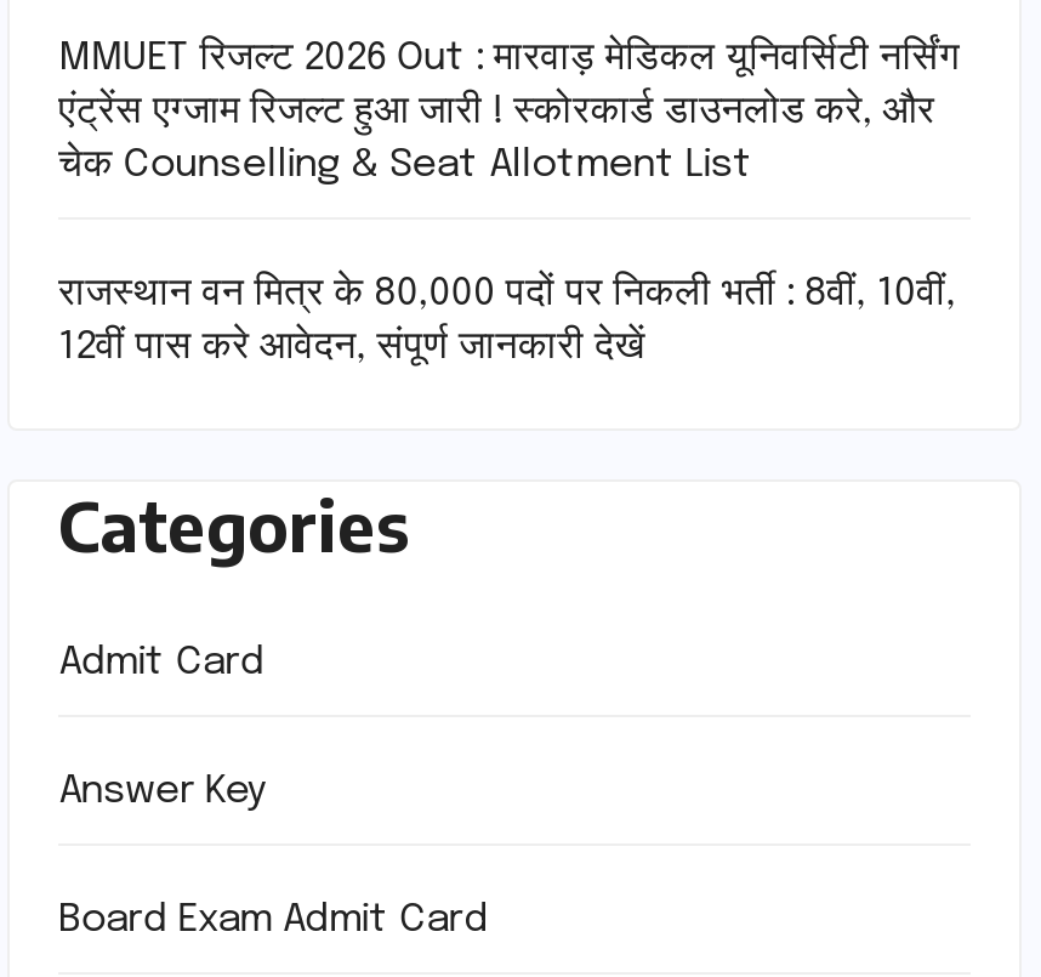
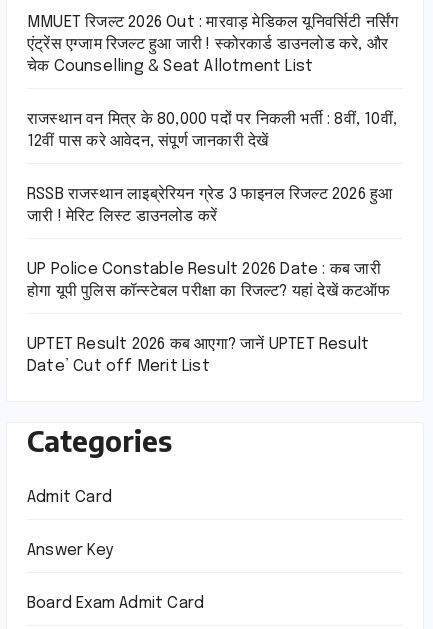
+ RSSB राजस्थान लाइब्रेरियन ग्रेड 3 फाइनल रिजल्ट 2026 हुआ
+ जारी ! मेरिट लिस्ट डाउनलोड करें
+ UP Police Constable Result 2026 Date : कब जारी
+ होगा यूपी पुलिस कॉन्स्टेबल परीक्षा का रिजल्ट? यहां देखें कटऑफ
+ UPTET Result 2026 कब आएगा? जानें UPTET Result
+ Date’ Cut off Merit List
